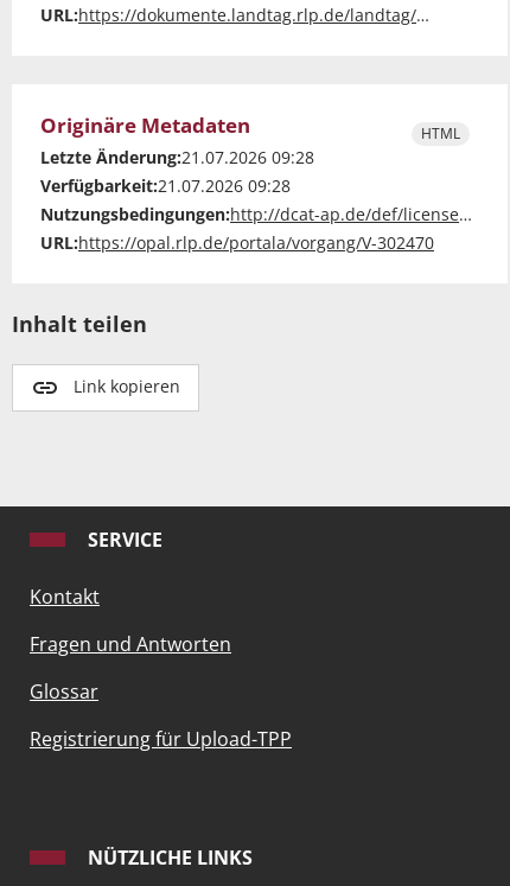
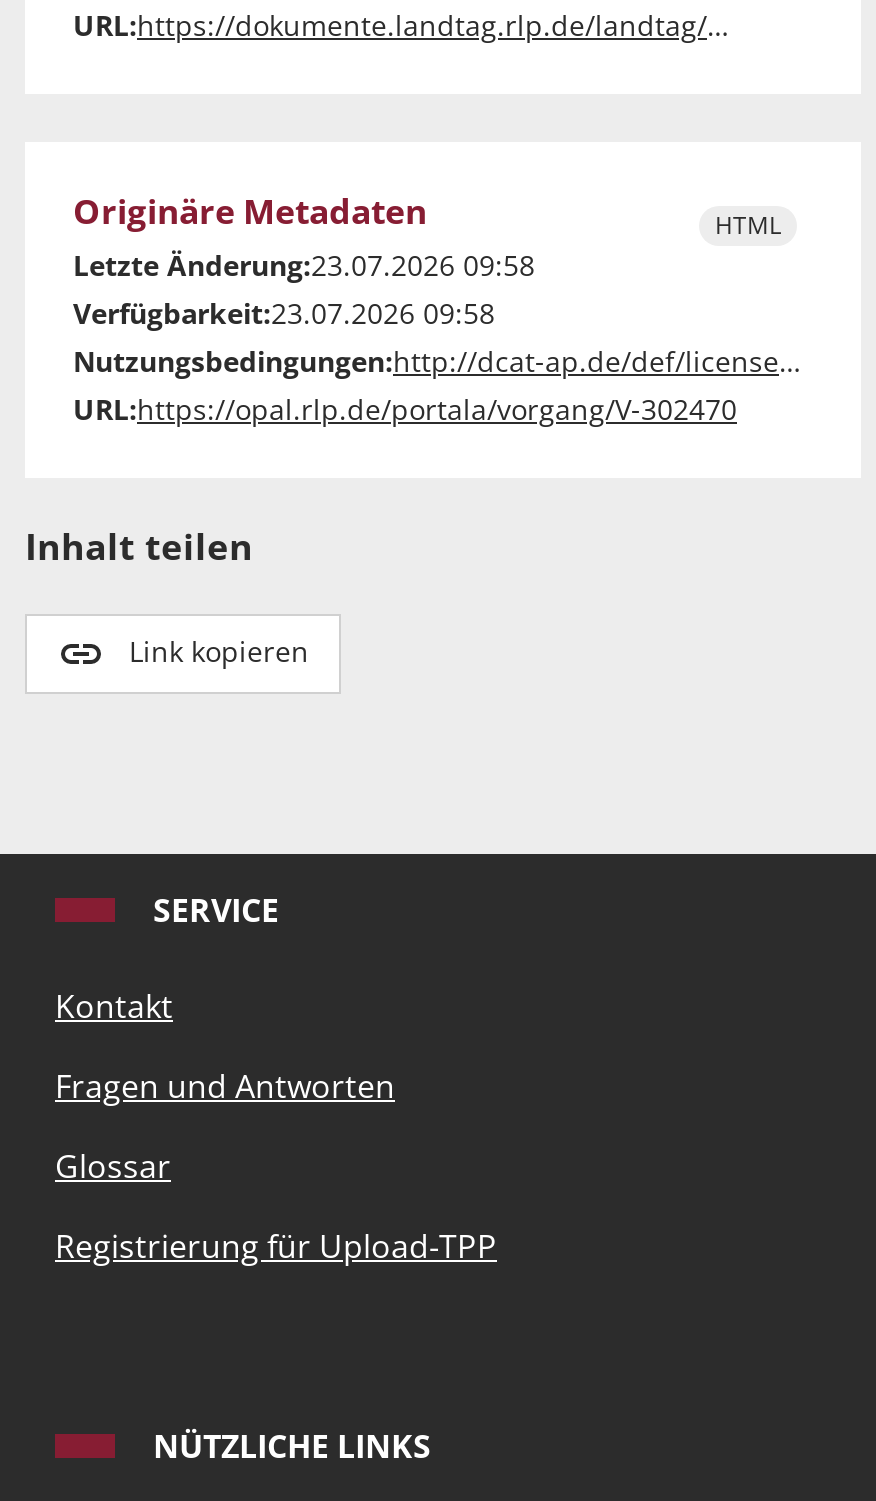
- Letzte Änderung:21.07.2026 09:28
+ Letzte Änderung:23.07.2026 09:58

- Verfügbarkeit:21.07.2026 09:28
+ Verfügbarkeit:23.07.2026 09:58
